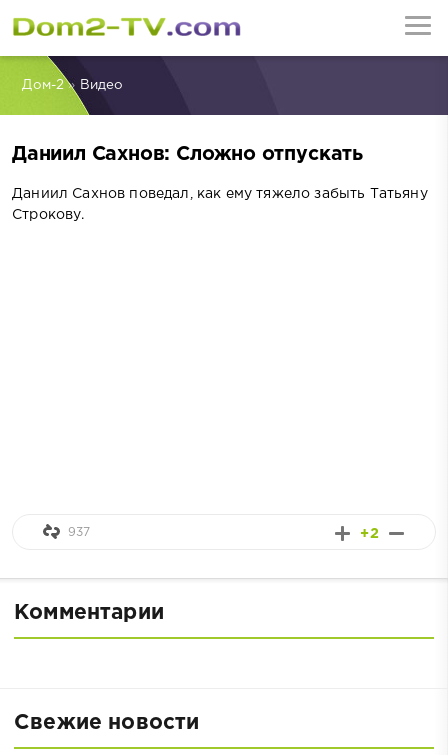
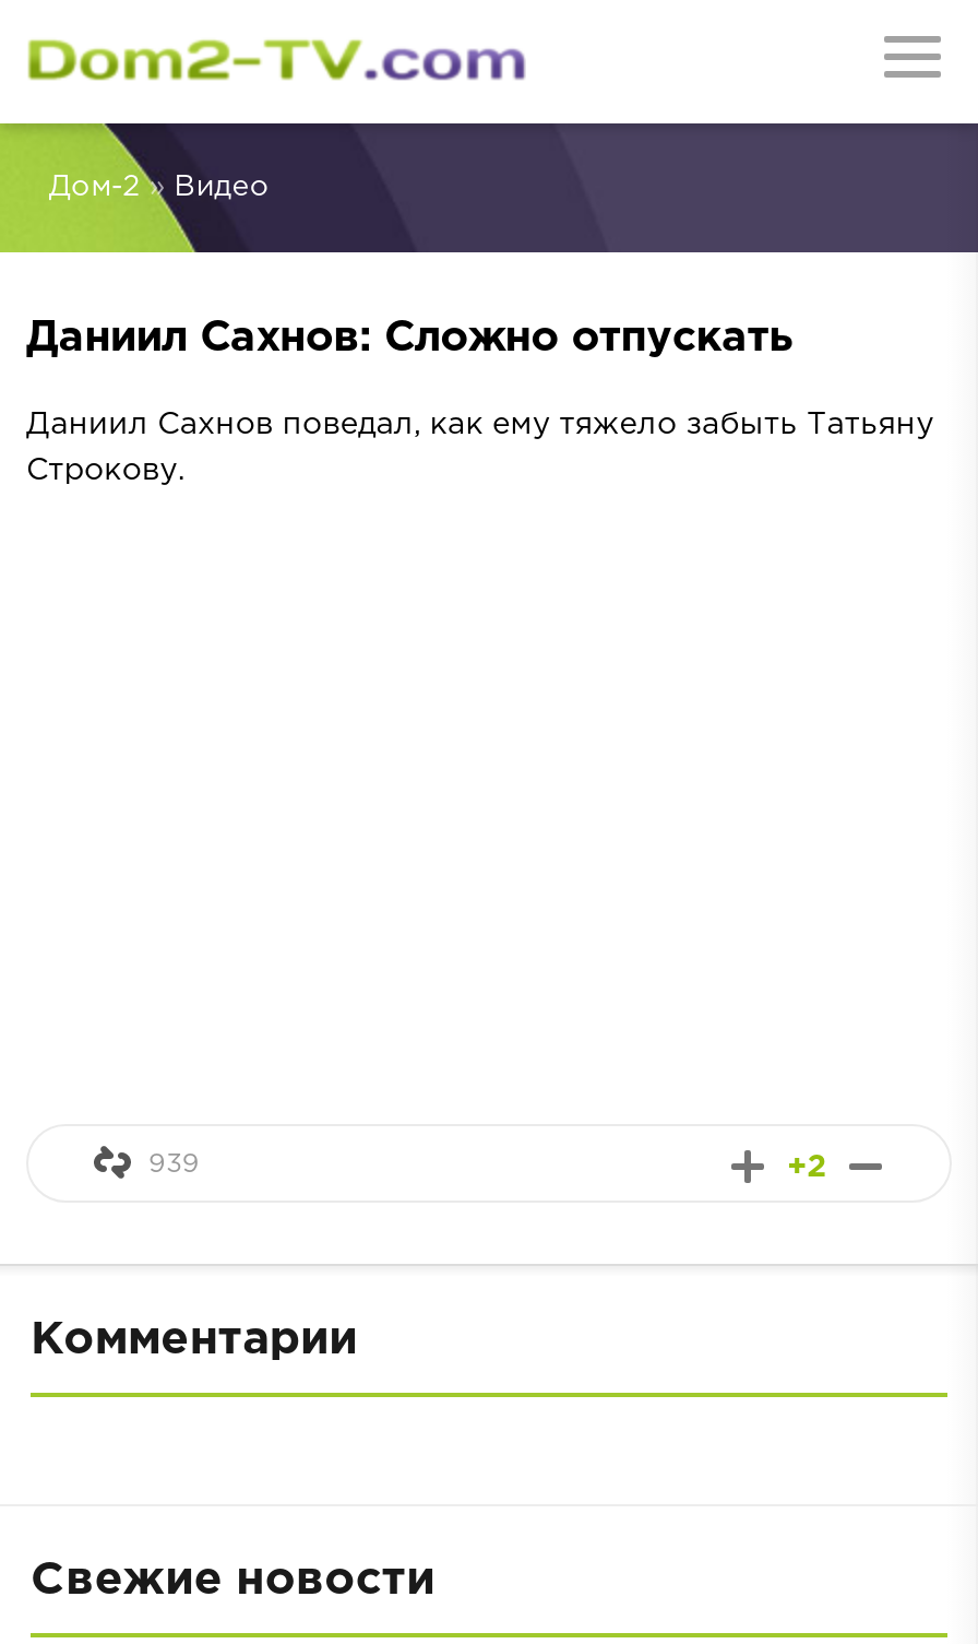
- 937
+ 939
